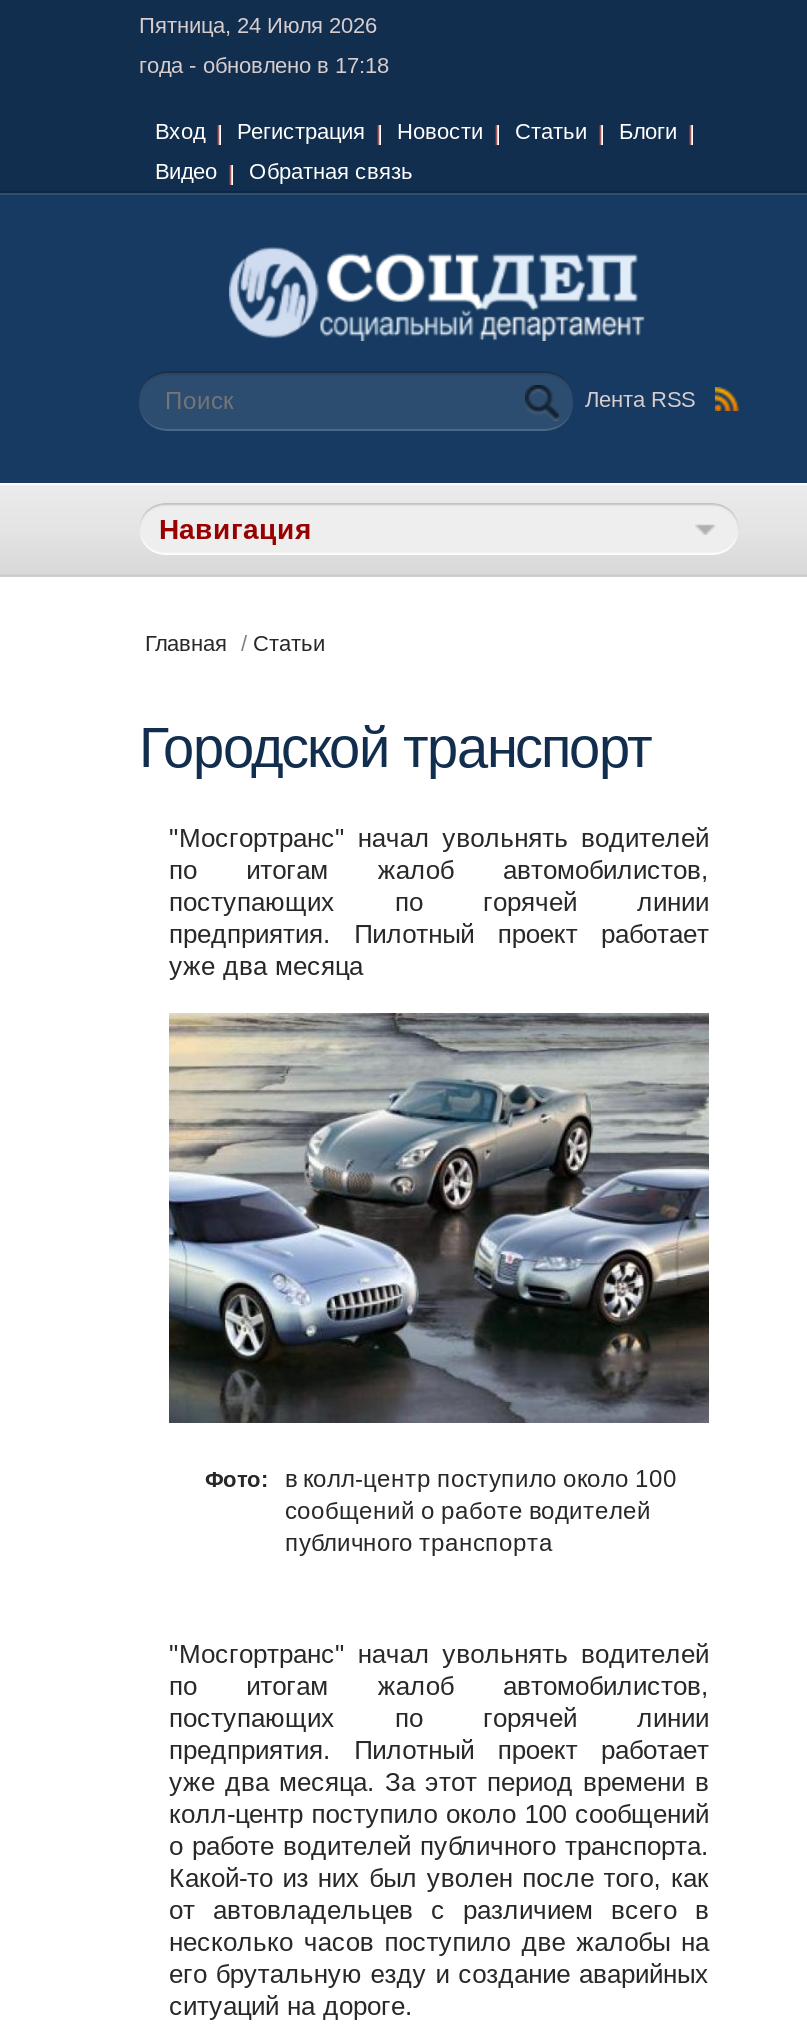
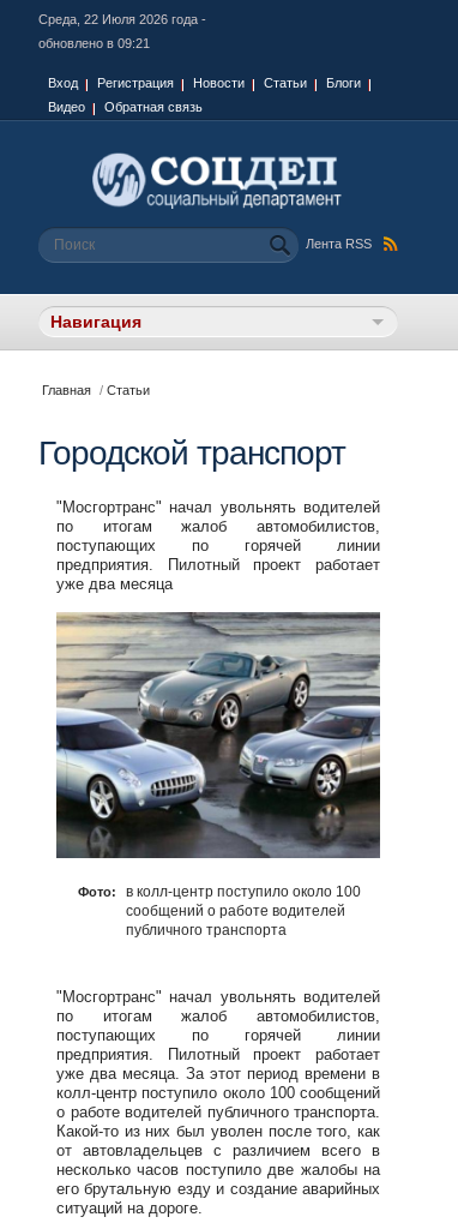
- Пятница, 24 Июля 2026
+ Среда, 22 Июля 2026 года -

- года - обновлено в 17:18
+ обновлено в 09:21
